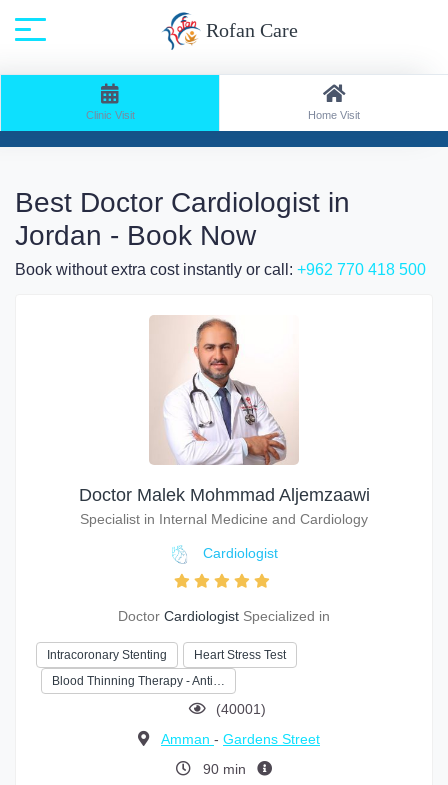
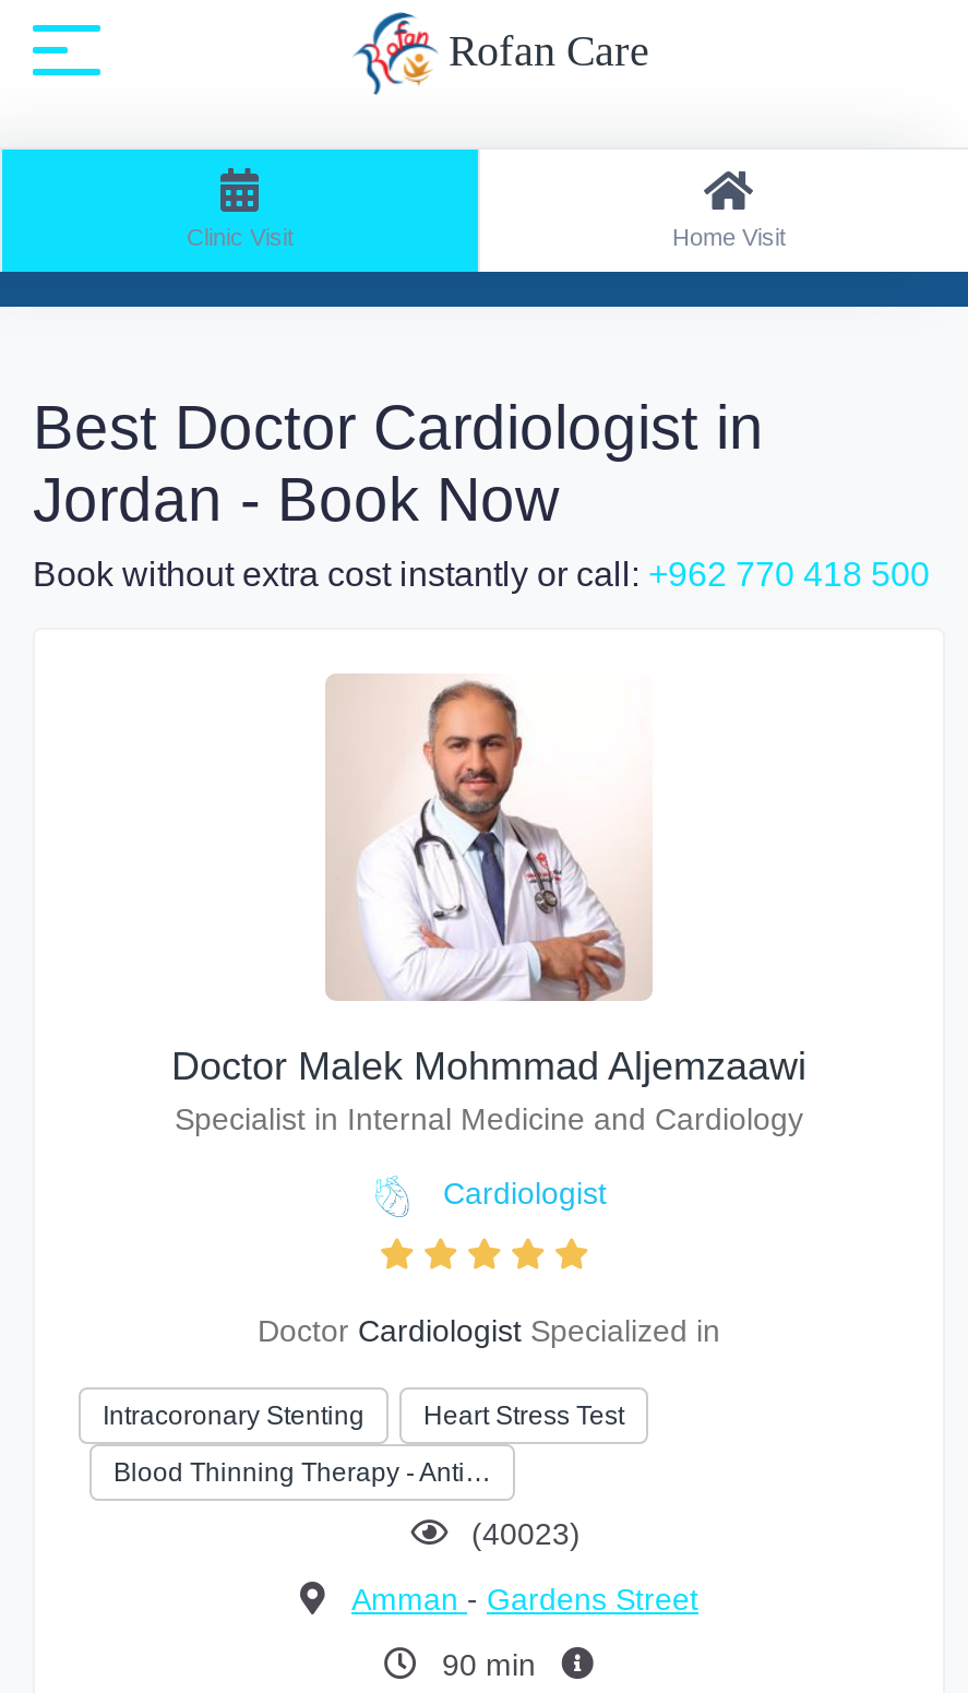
- (40001)
+ (40023)
